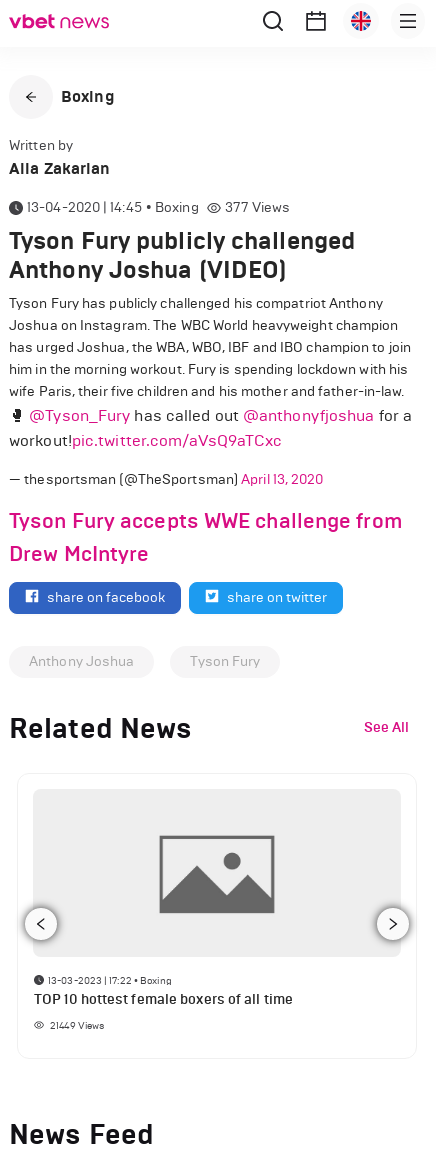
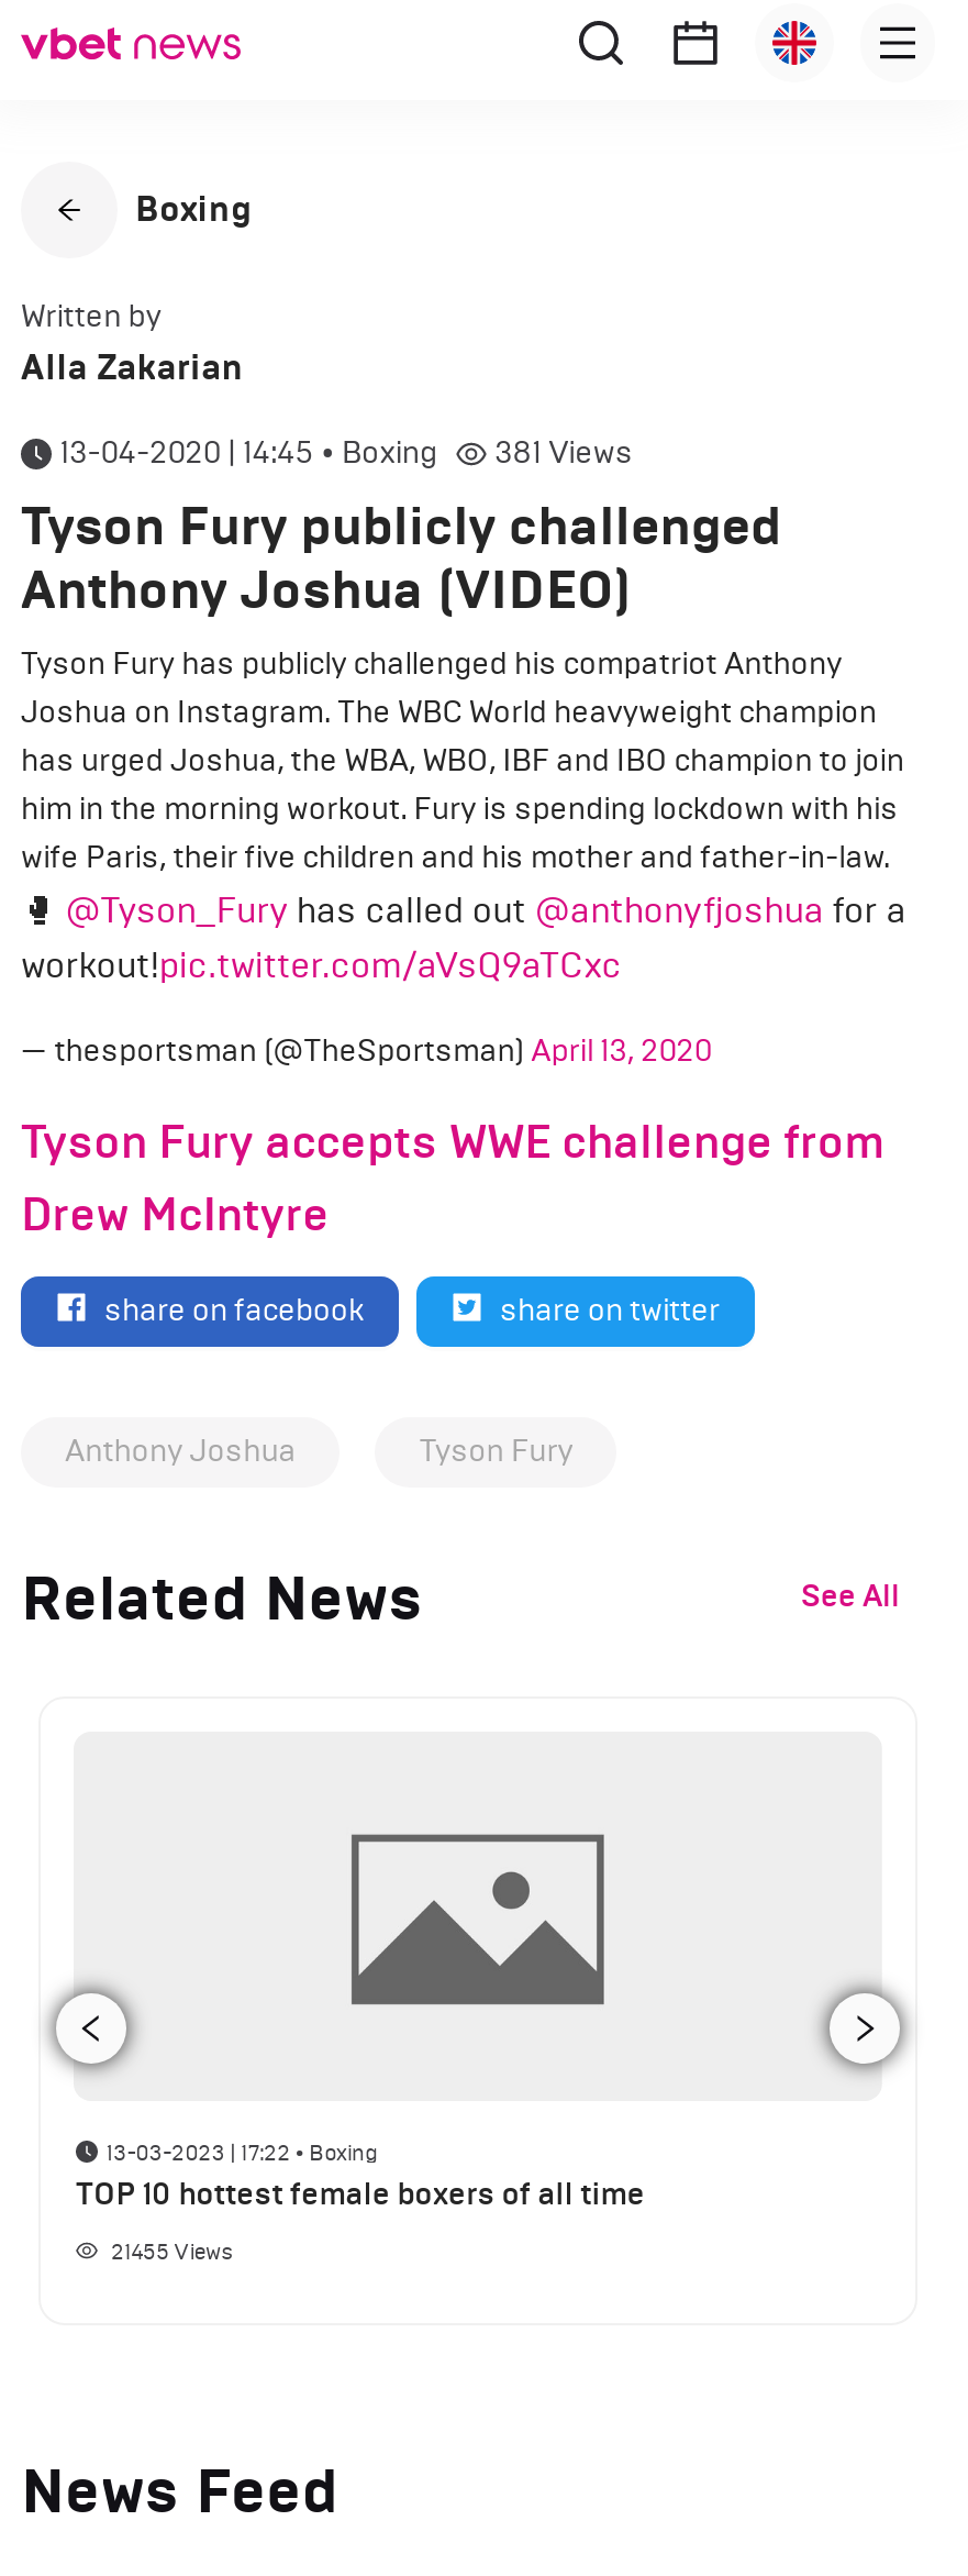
- 377 Views
+ 381 Views

- 21449 Views
+ 21455 Views
